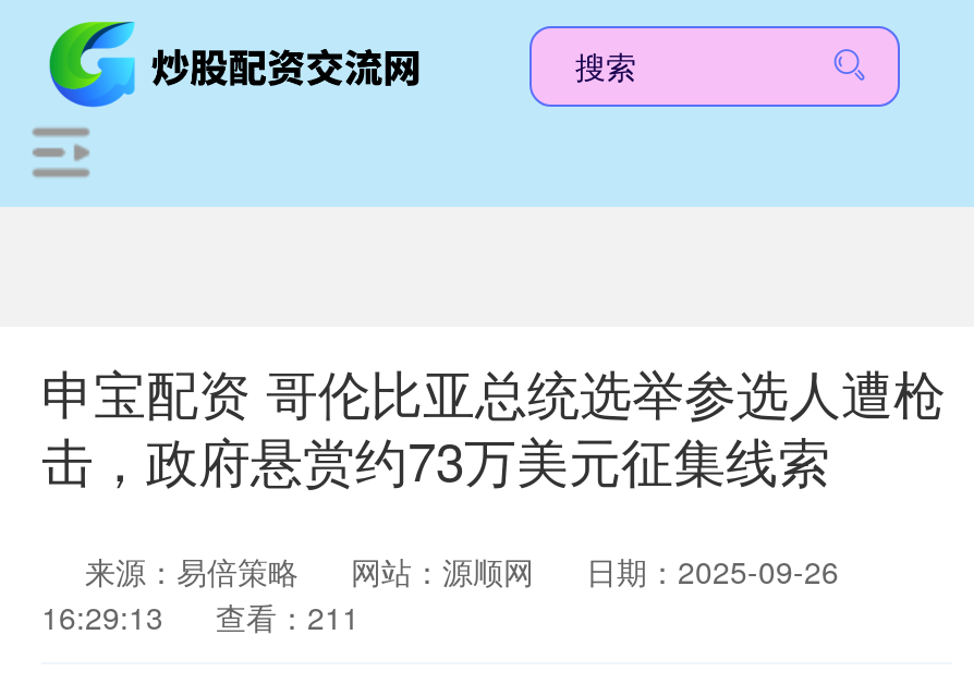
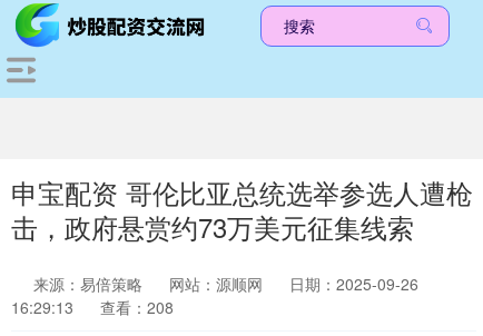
- 16:29:13 查看：211
+ 16:29:13 查看：208
